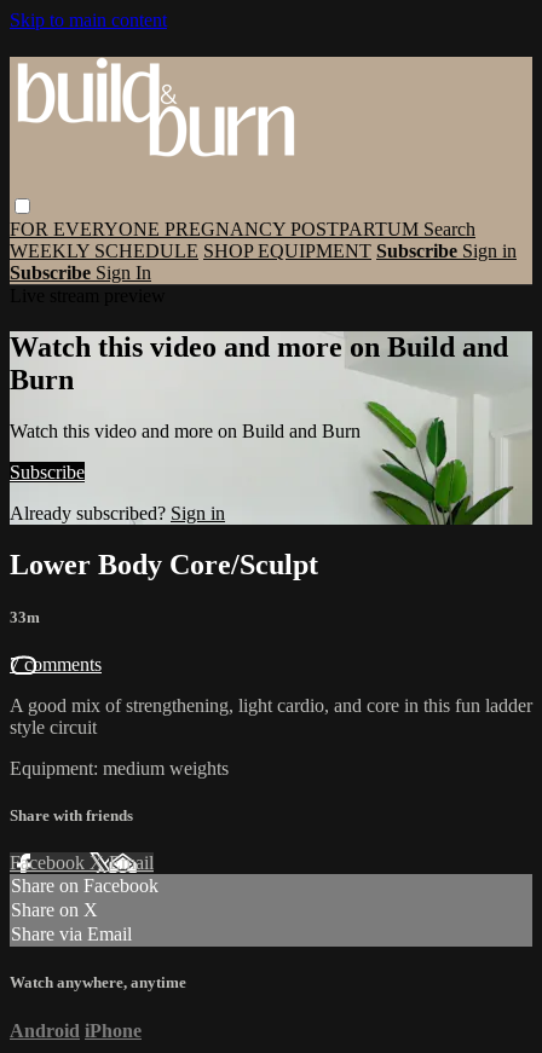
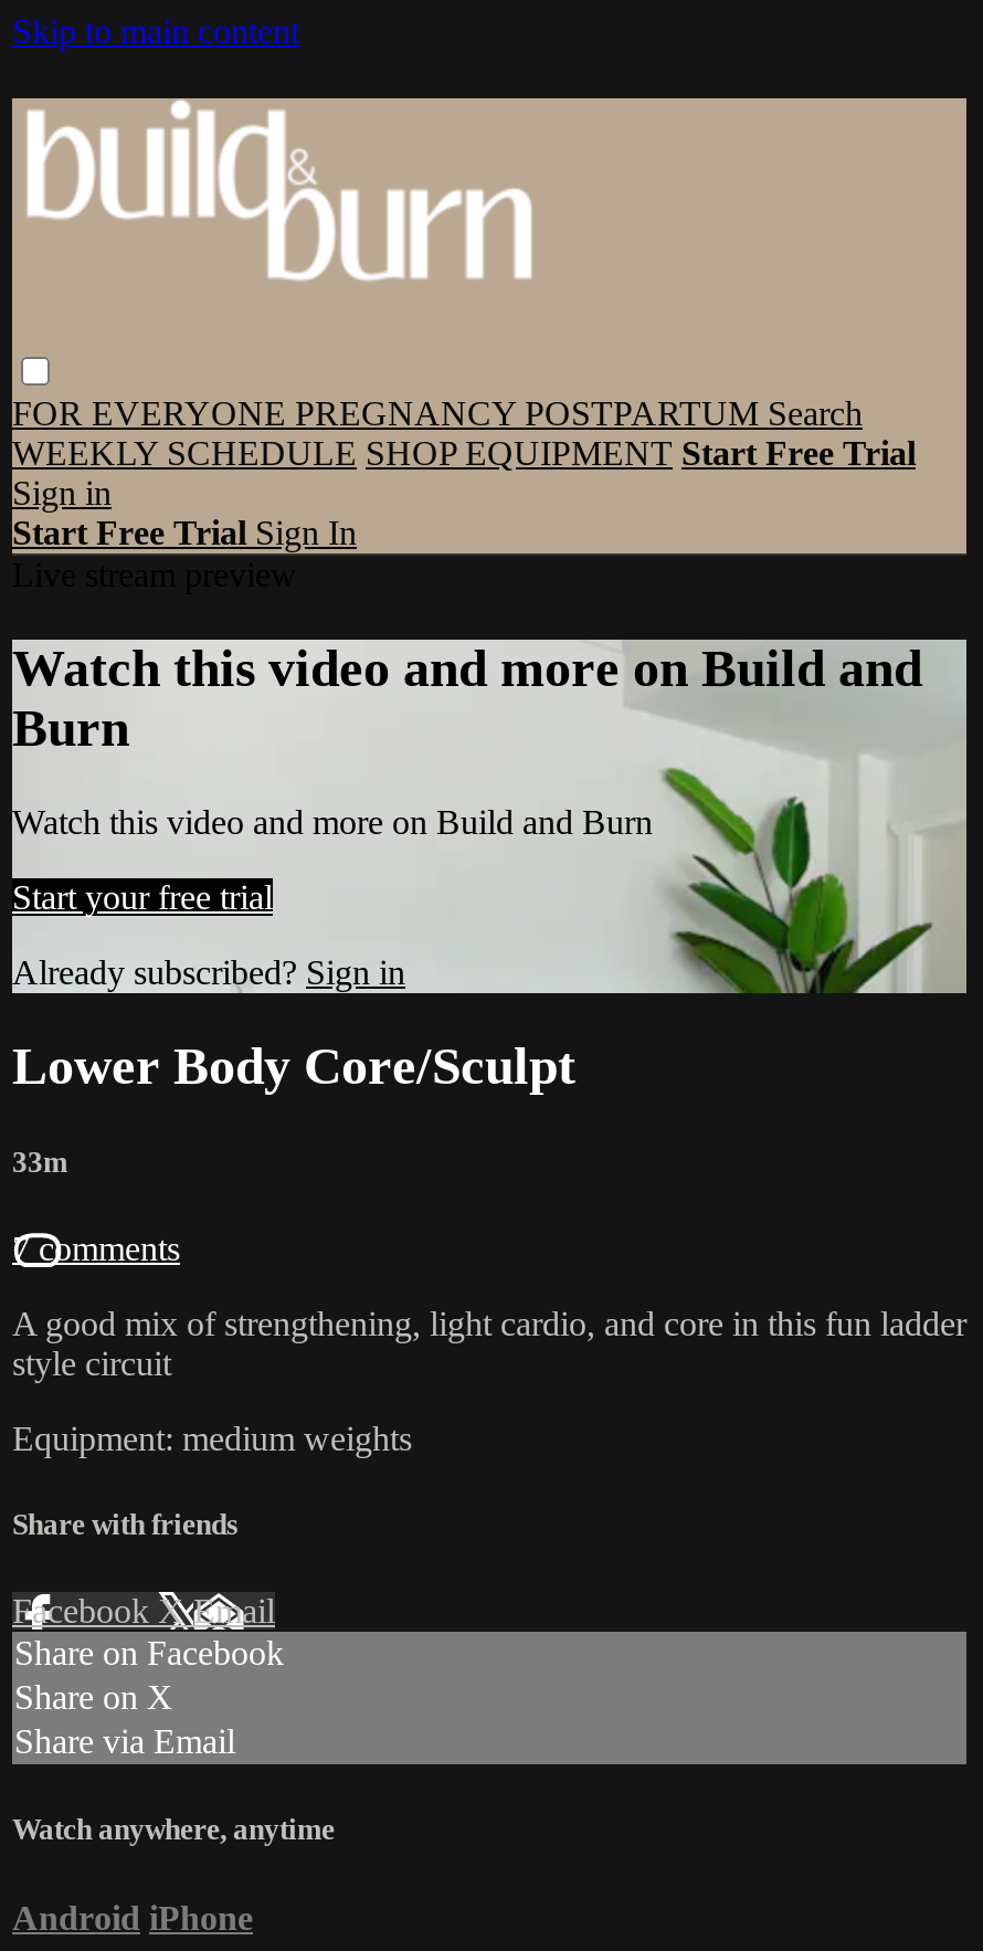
- WEEKLY SCHEDULE SHOP EQUIPMENT Subscribe Sign in
- Subscribe Sign In
+ WEEKLY SCHEDULE SHOP EQUIPMENT Start Free Trial
+ Sign in
+ Start Free Trial Sign In

- Subscribe
+ Start your free trial
